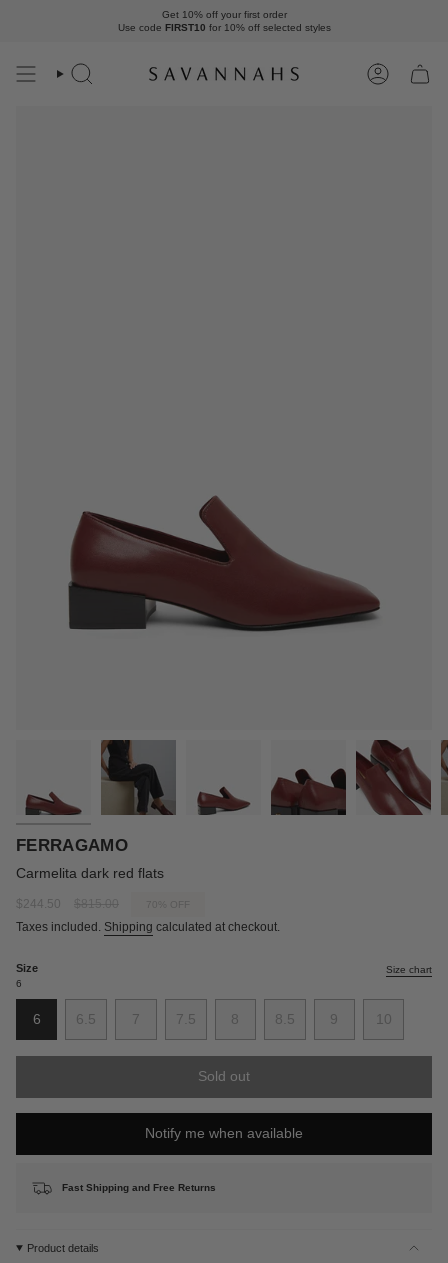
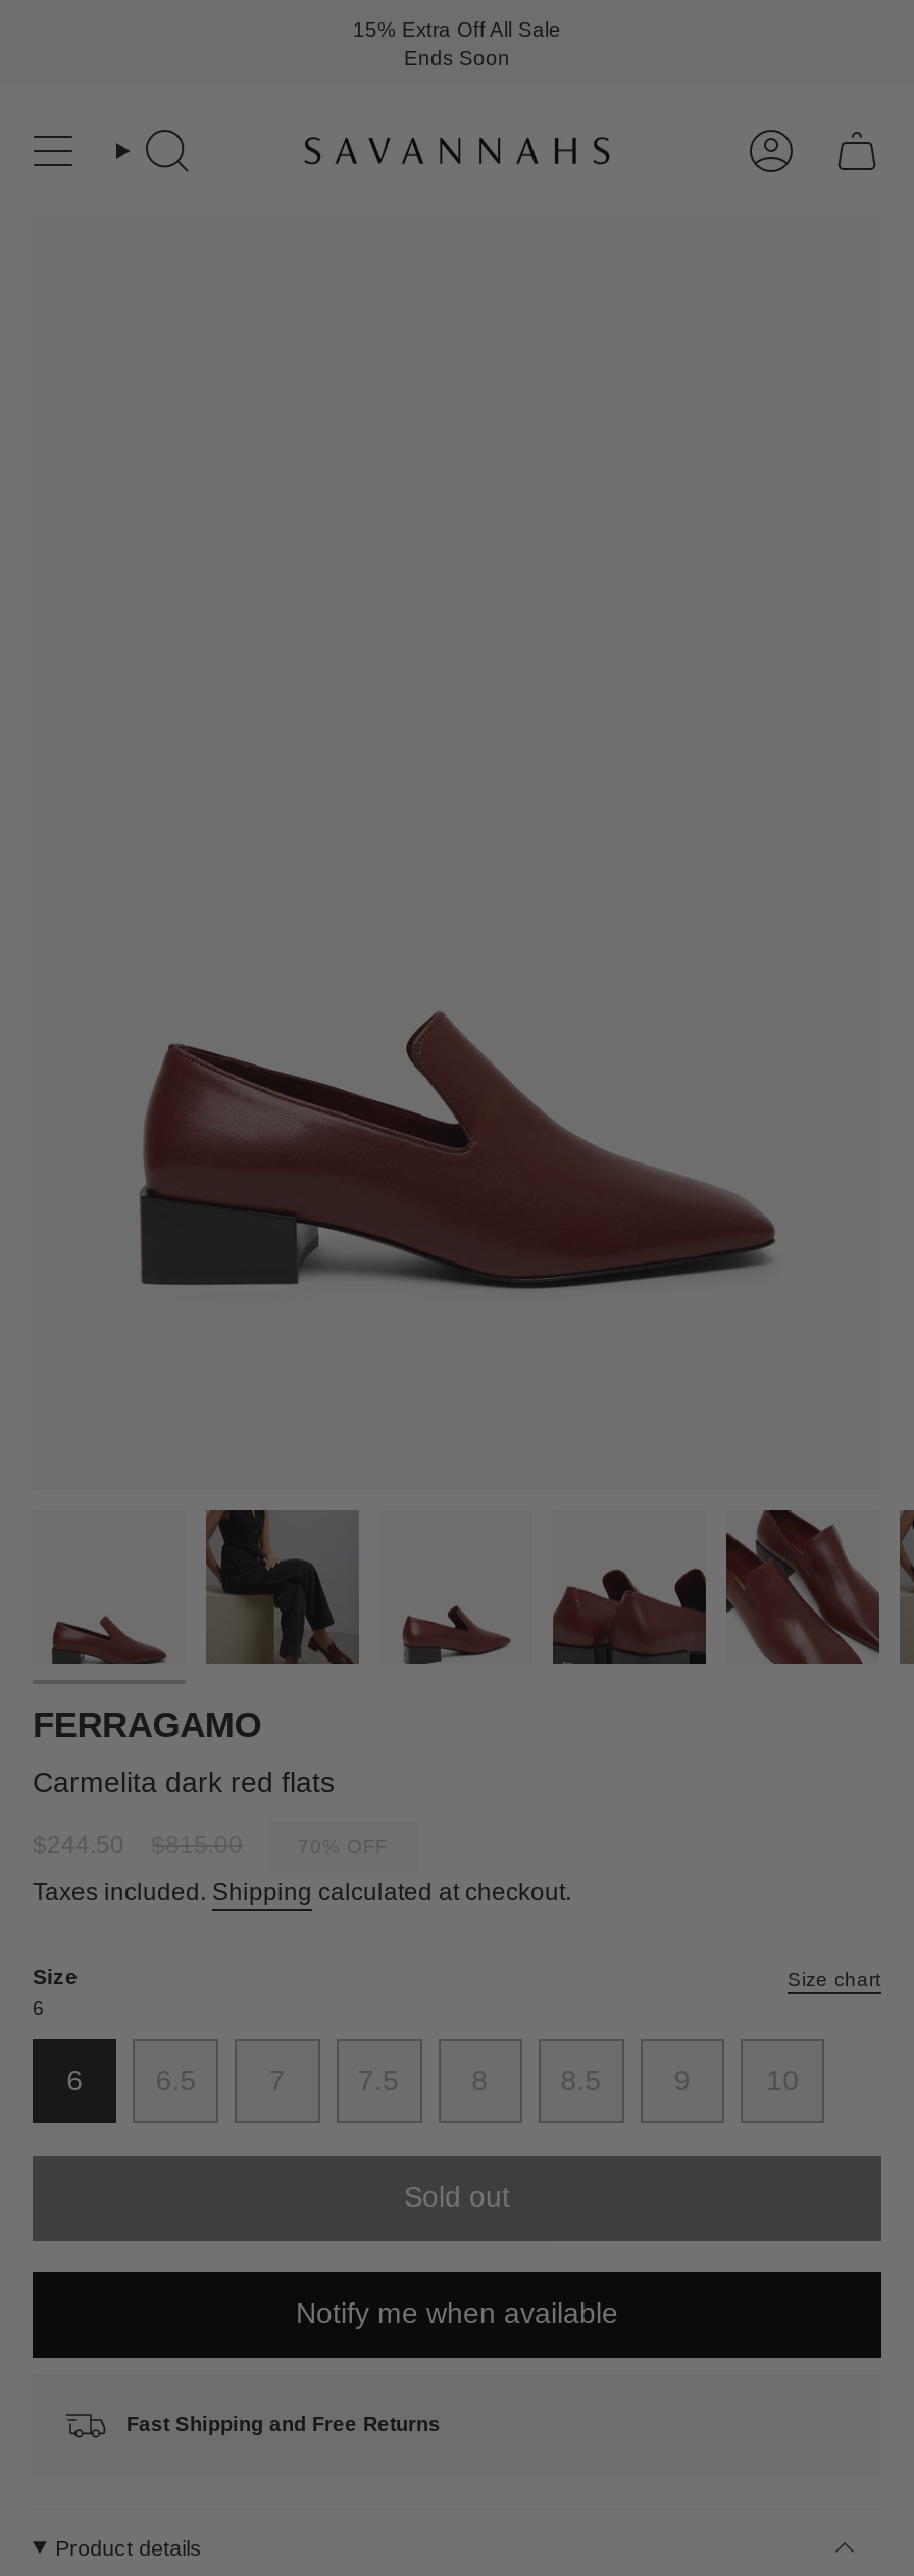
- Get 10% off your first order
- Use code FIRST10 for 10% off selected styles
+ 15% Extra Off All Sale
+ Ends Soon
